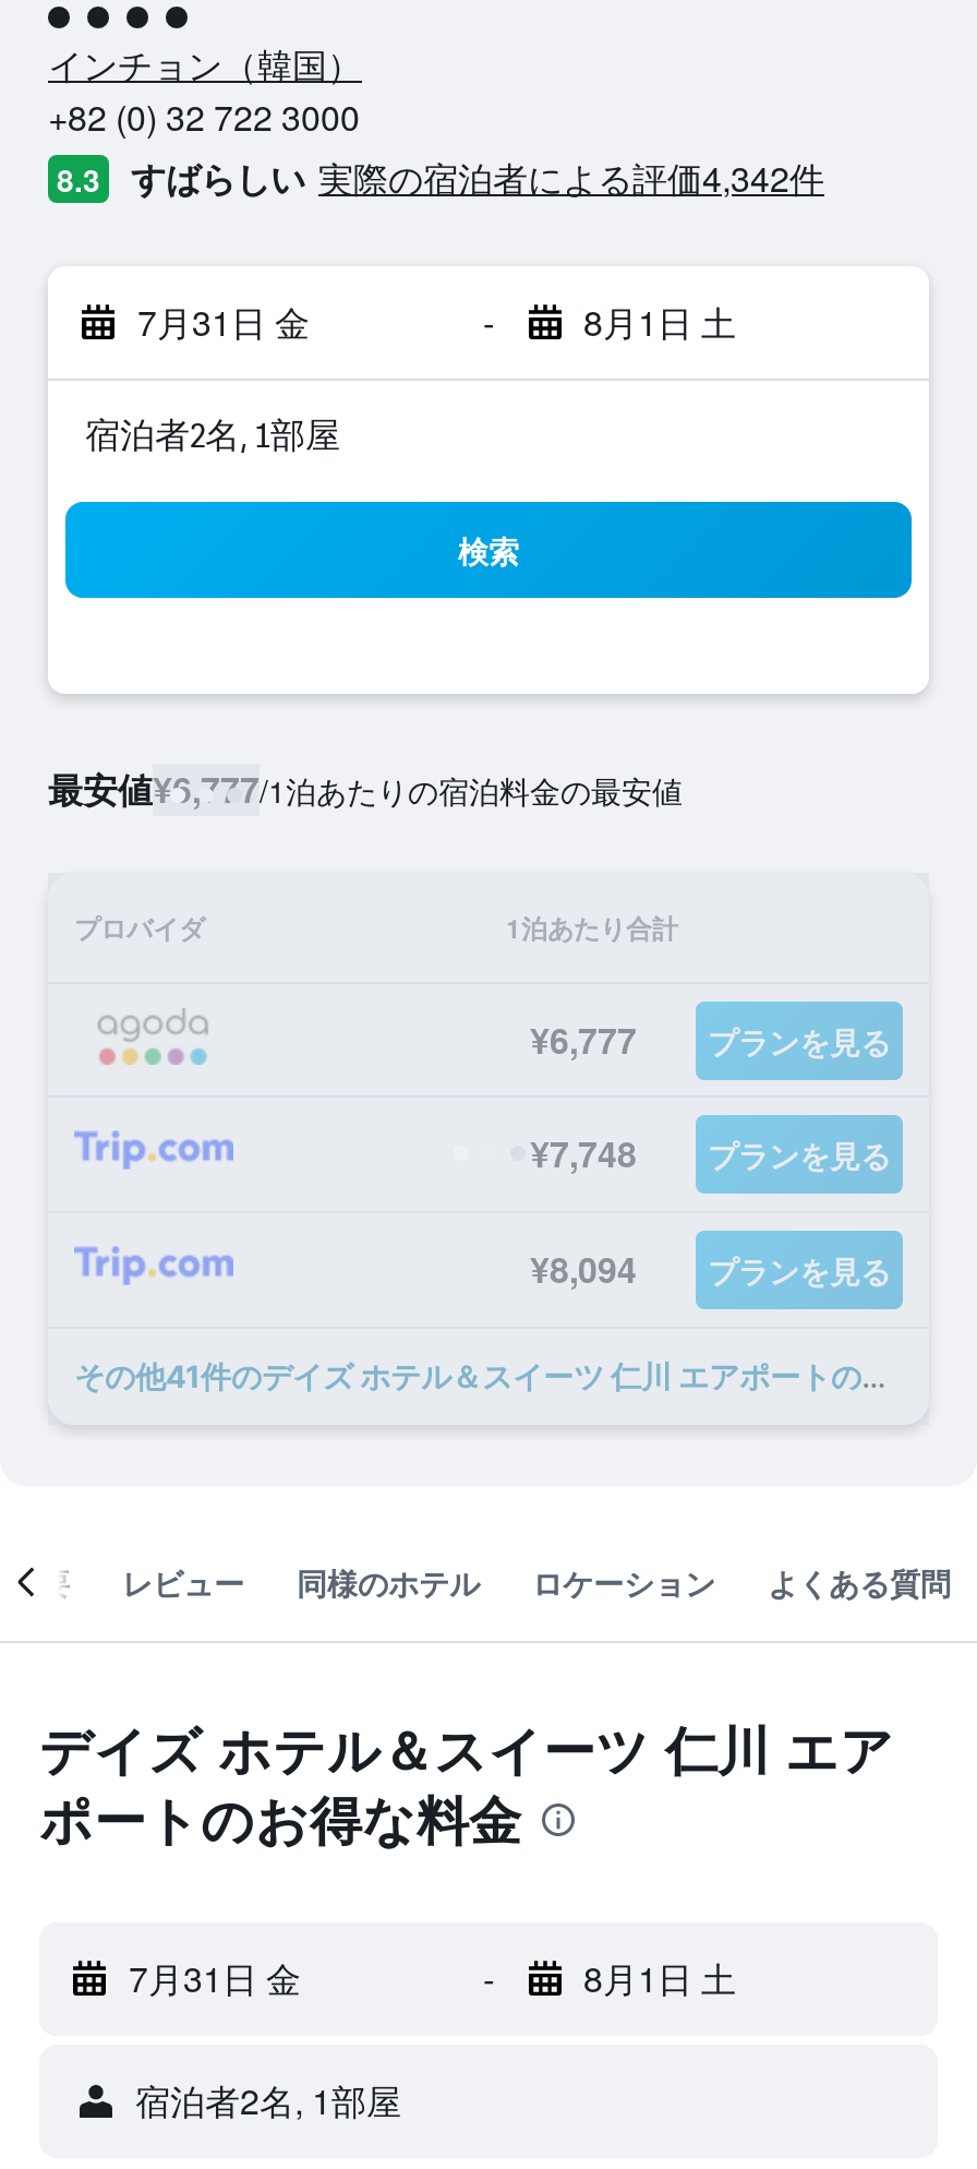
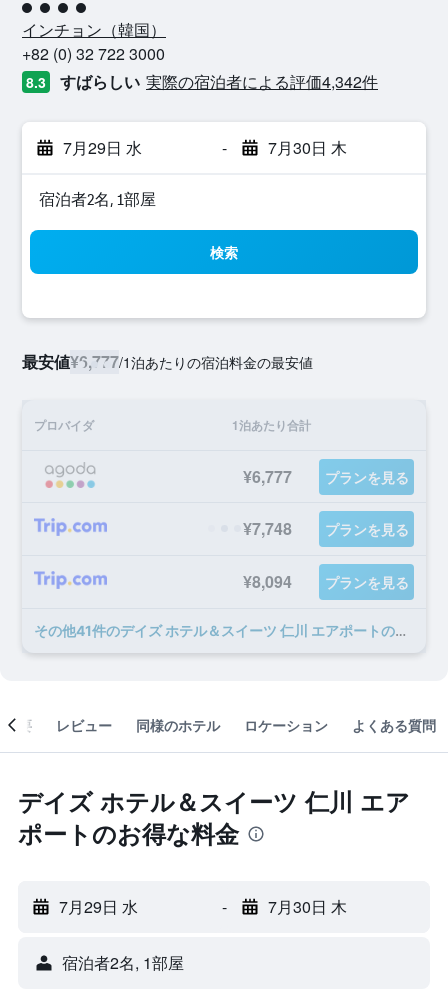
- 7月31日 金
+ 7月29日 水

- 8月1日 土
+ 7月30日 木

- 7月31日 金
+ 7月29日 水

- 8月1日 土
+ 7月30日 木
